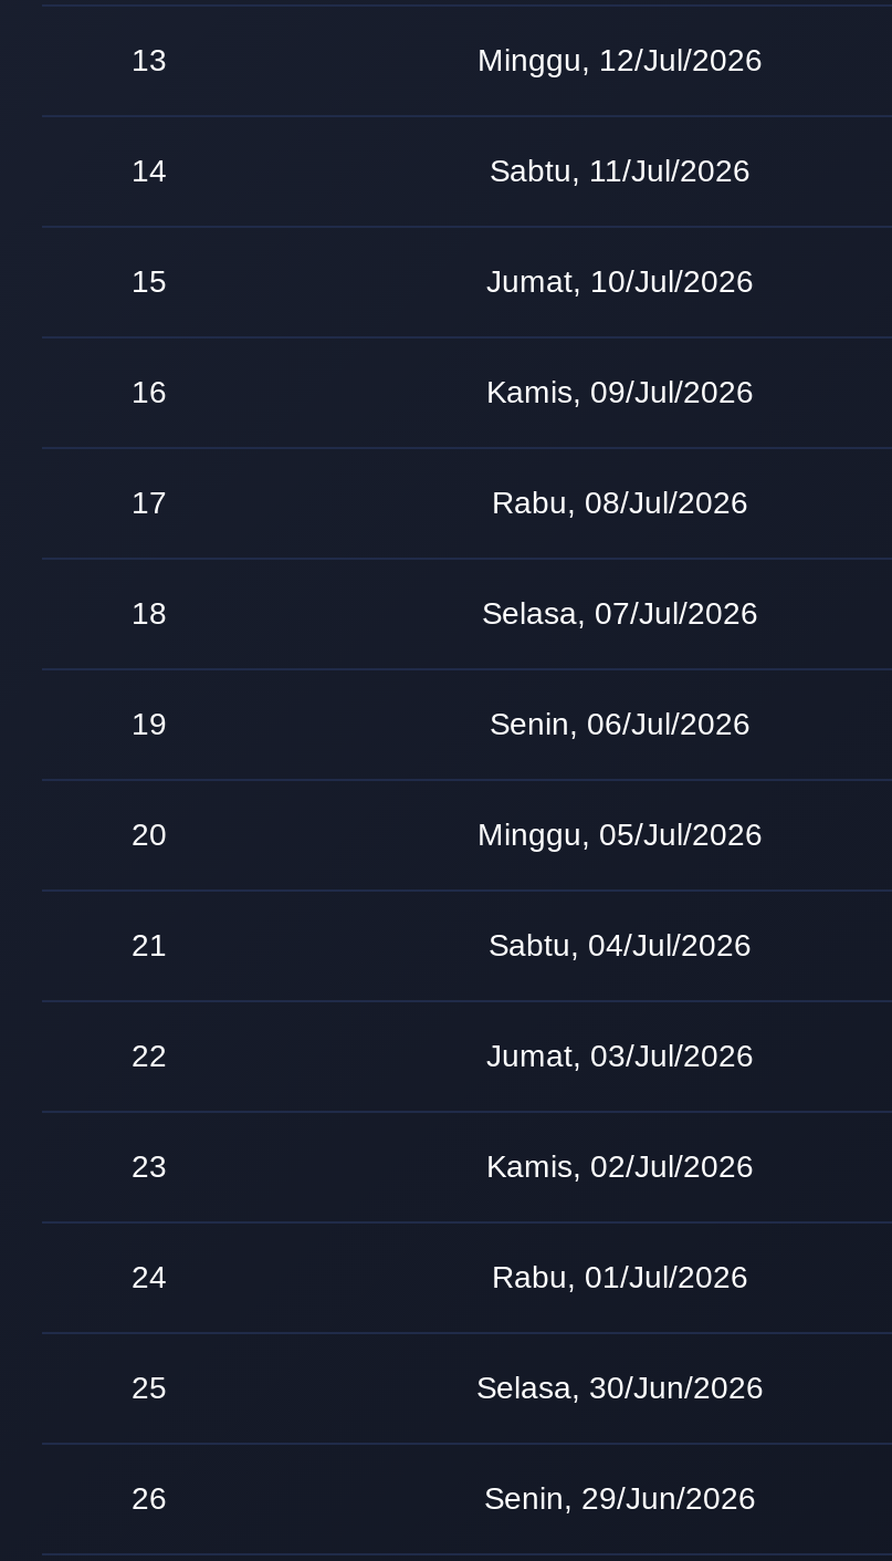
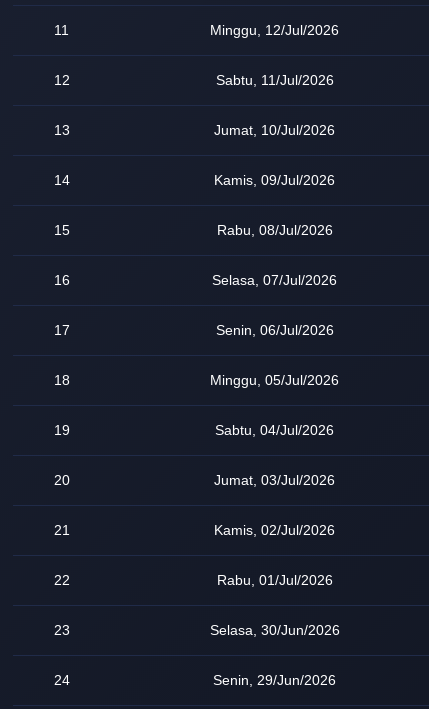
- 13
+ 11

- 14
+ 12

- 15
+ 13

- 16
+ 14

- 17
+ 15

- 18
+ 16

- 19
+ 17

- 20
+ 18

- 21
+ 19

- 22
+ 20

- 23
+ 21

- 24
+ 22

- 25
+ 23

- 26
+ 24
